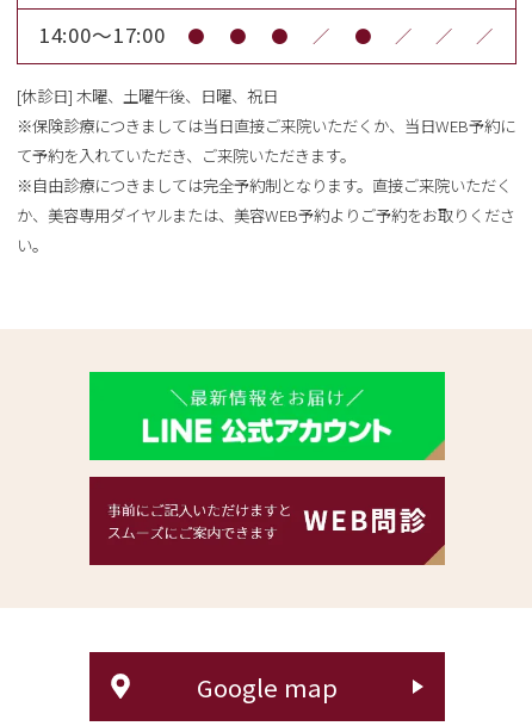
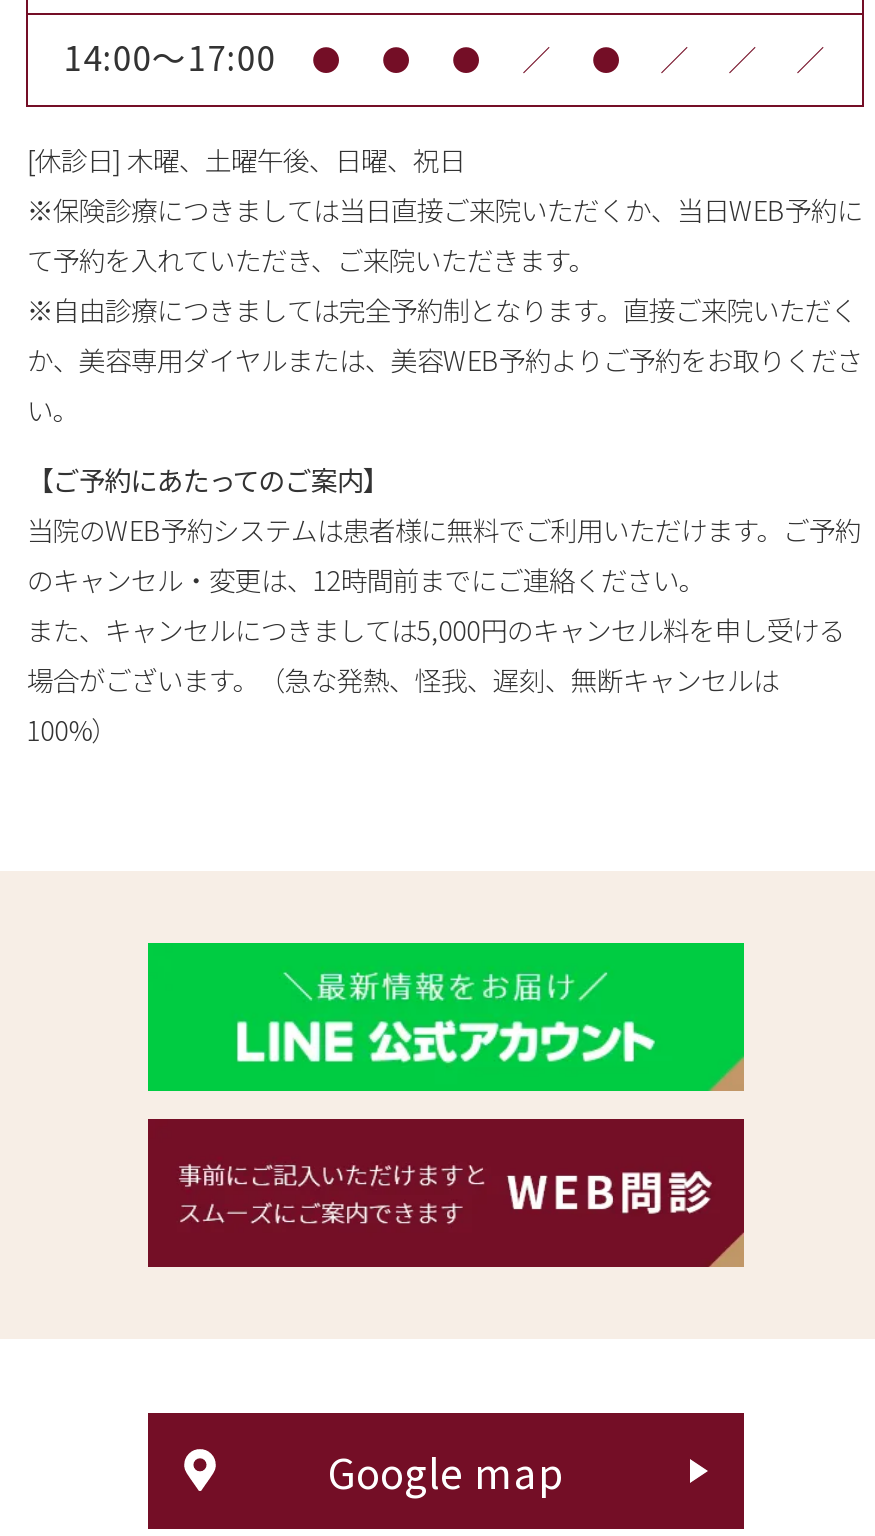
+ 【ご予約にあたってのご案内】
+ 当院のWEB予約システムは患者様に無料でご利用いただけます。ご予約
+ のキャンセル・変更は、12時間前までにご連絡ください。
+ また、キャンセルにつきましては5,000円のキャンセル料を申し受ける
+ 場合がございます。（急な発熱、怪我、遅刻、無断キャンセルは
+ 100%）
